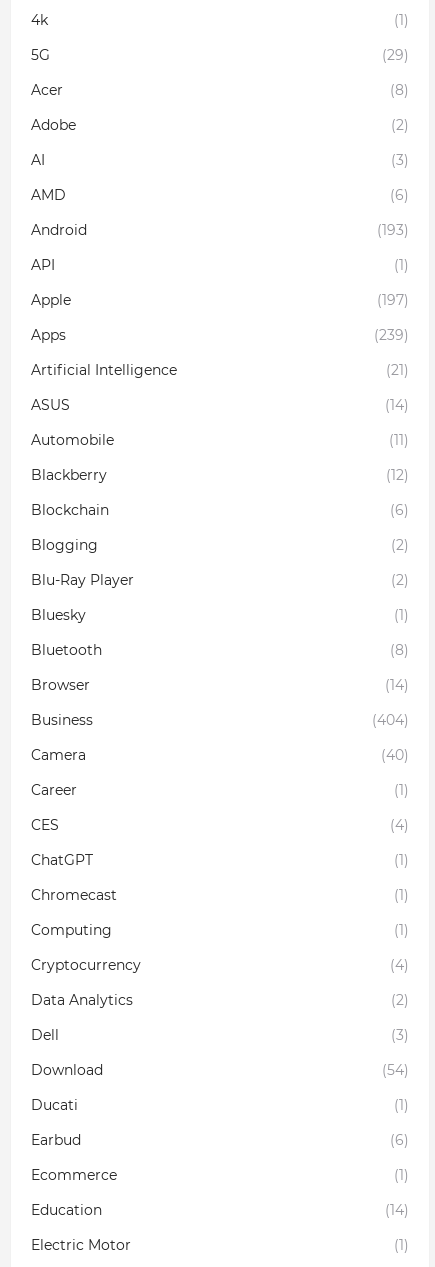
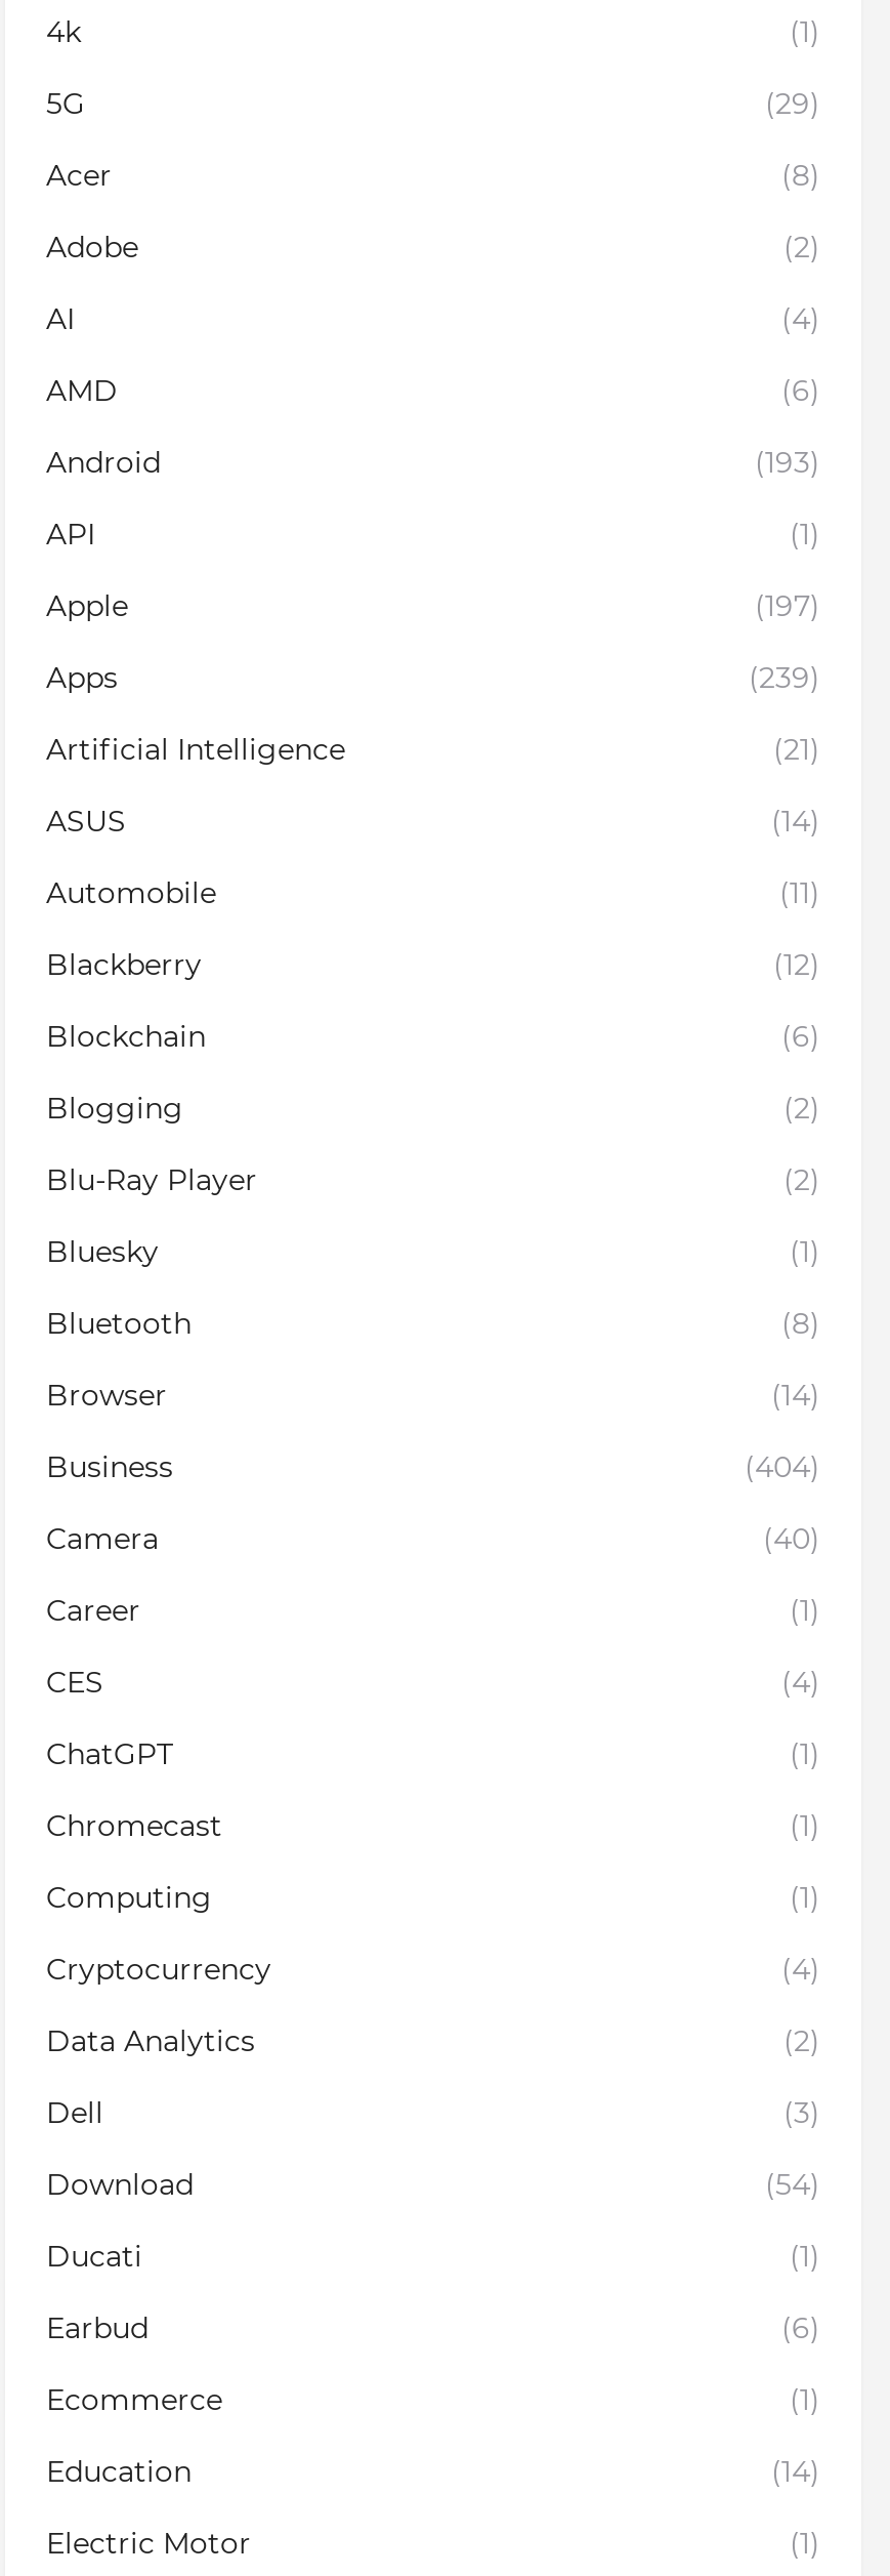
- (3)
+ (4)
